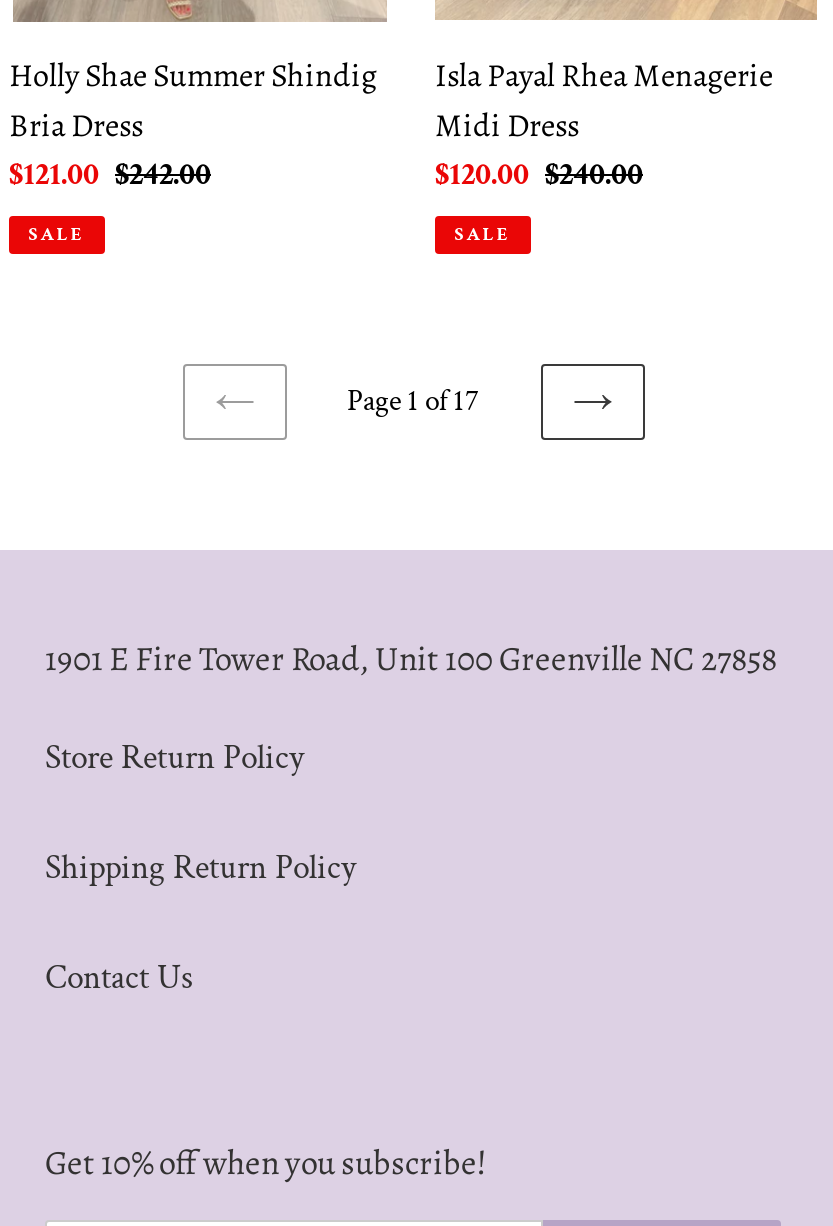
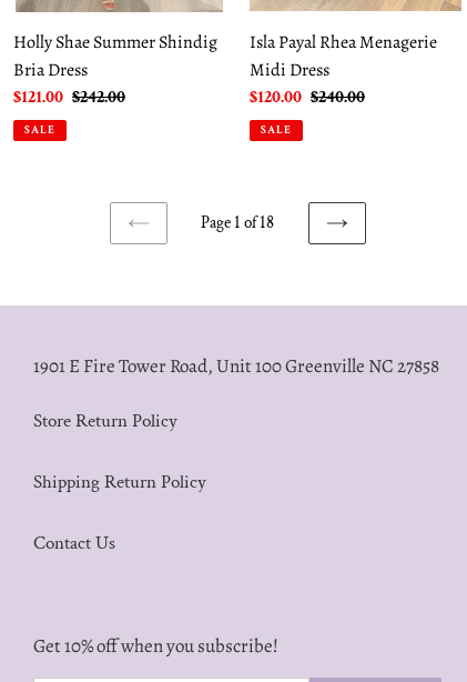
- Page 1 of 17
+ Page 1 of 18
